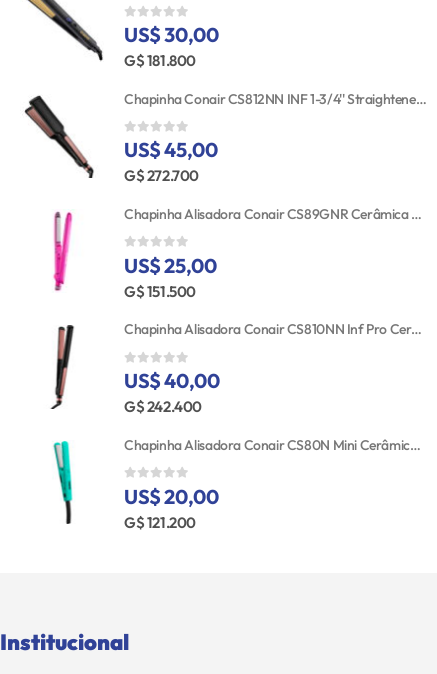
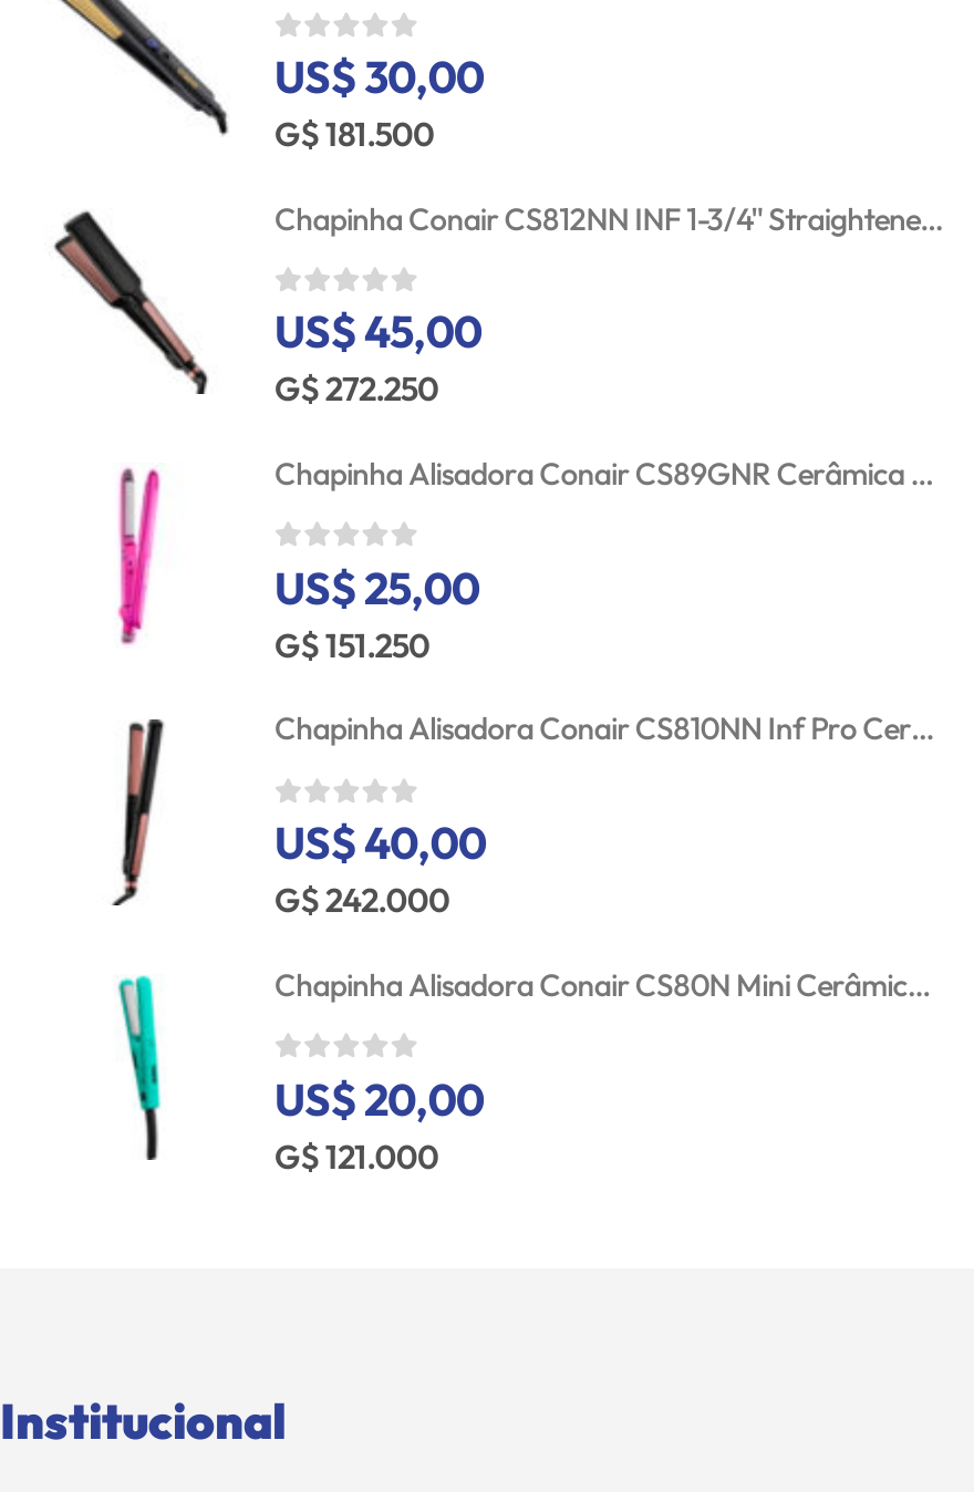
- G$ 181.800
+ G$ 181.500

- G$ 272.700
+ G$ 272.250

- G$ 151.500
+ G$ 151.250

- G$ 242.400
+ G$ 242.000

- G$ 121.200
+ G$ 121.000
